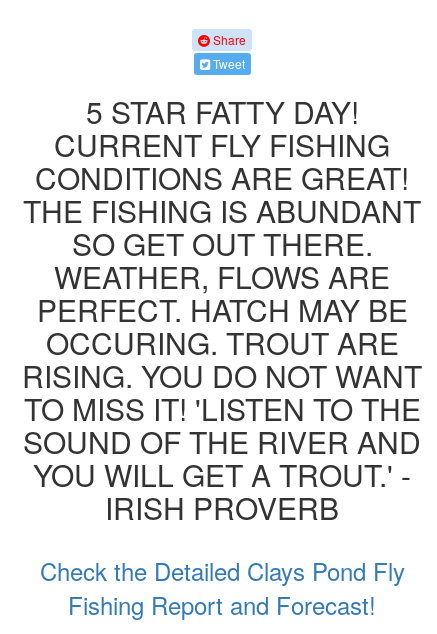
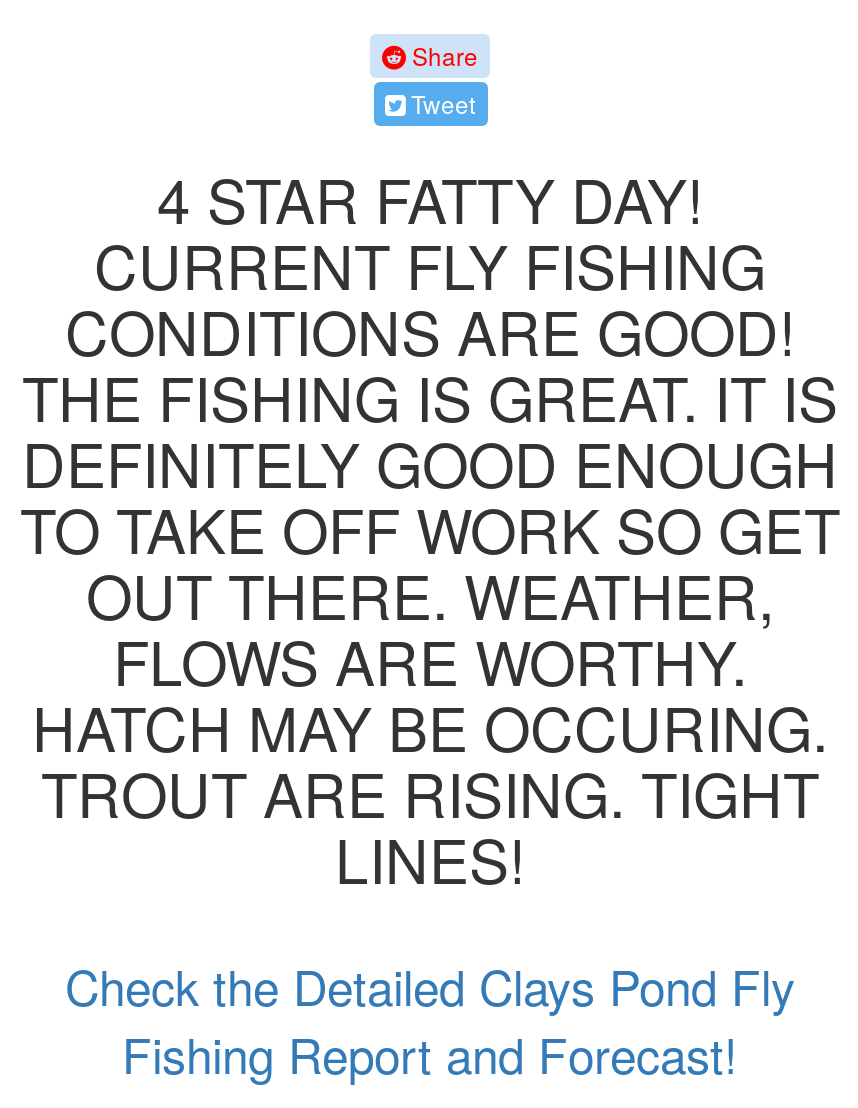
- 5 STAR FATTY DAY!
+ 4 STAR FATTY DAY!

- CONDITIONS ARE GREAT!
- THE FISHING IS ABUNDANT
- SO GET OUT THERE.
- WEATHER, FLOWS ARE
- PERFECT. HATCH MAY BE
- OCCURING. TROUT ARE
- RISING. YOU DO NOT WANT
- TO MISS IT! 'LISTEN TO THE
- SOUND OF THE RIVER AND
- YOU WILL GET A TROUT.' -
- IRISH PROVERB
+ CONDITIONS ARE GOOD!
+ THE FISHING IS GREAT. IT IS
+ DEFINITELY GOOD ENOUGH
+ TO TAKE OFF WORK SO GET
+ OUT THERE. WEATHER,
+ FLOWS ARE WORTHY.
+ HATCH MAY BE OCCURING.
+ TROUT ARE RISING. TIGHT
+ LINES!
